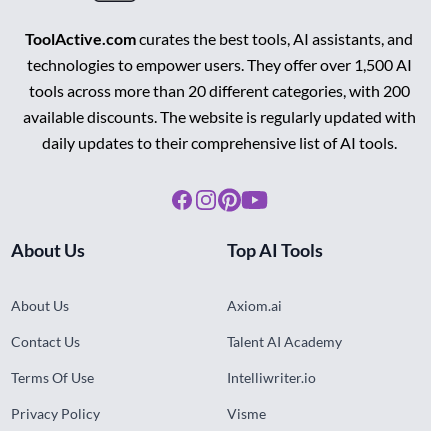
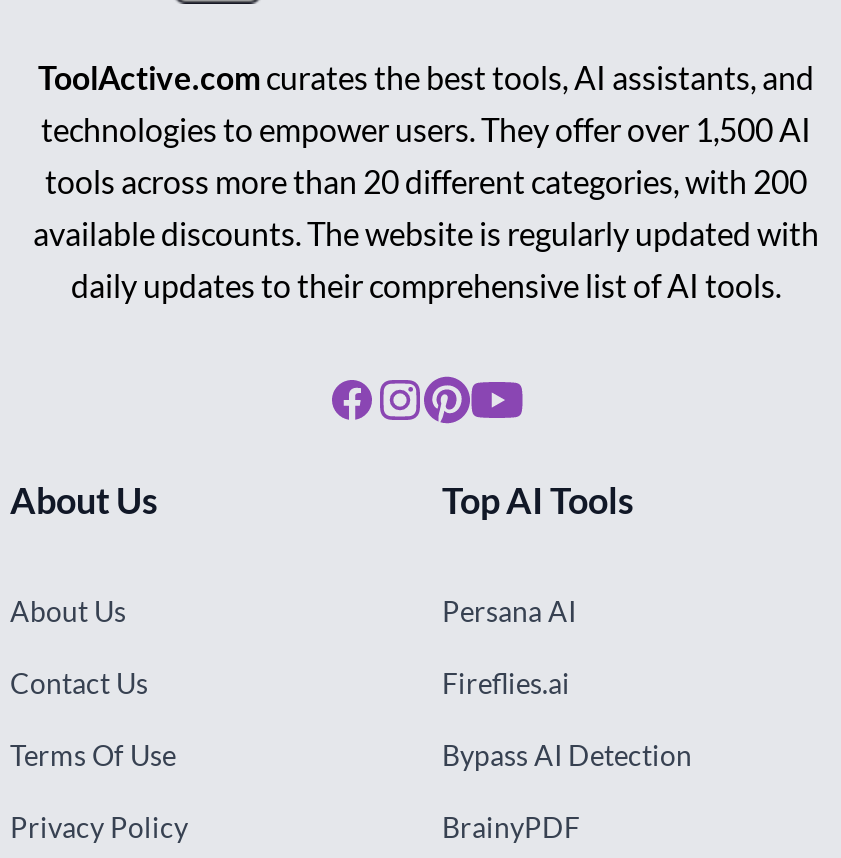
- Axiom.ai
+ Persana AI

- Talent AI Academy
+ Fireflies.ai

- Intelliwriter.io
+ Bypass AI Detection

- Visme
+ BrainyPDF
